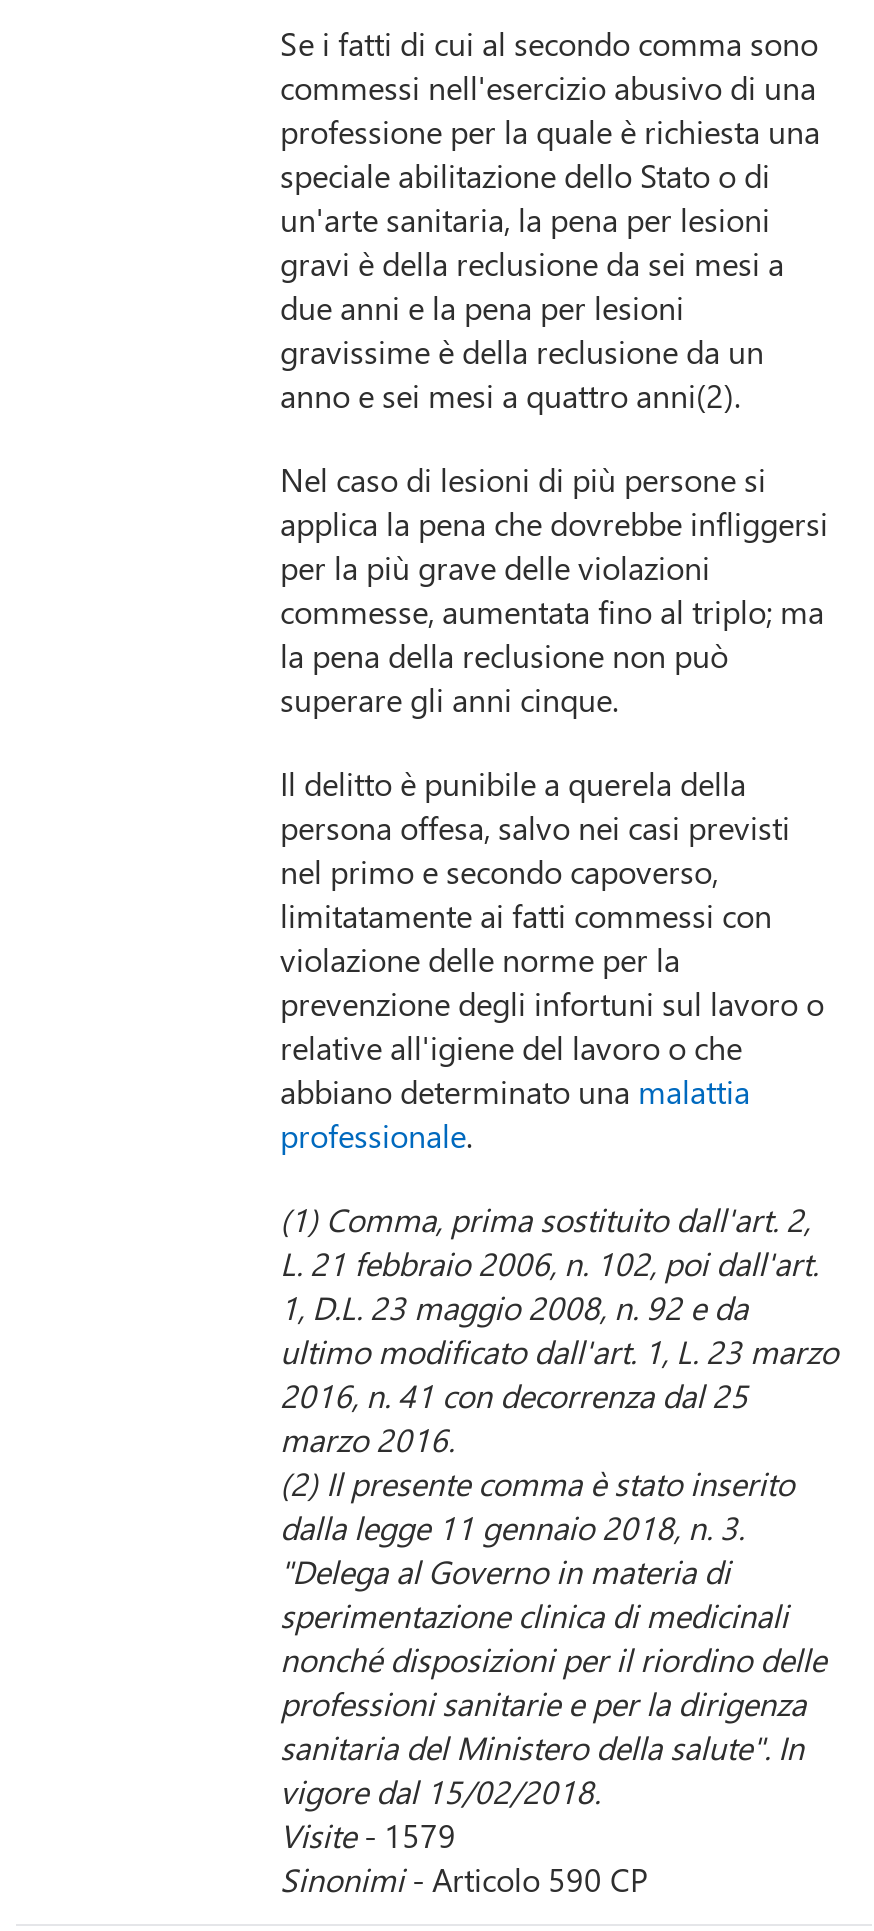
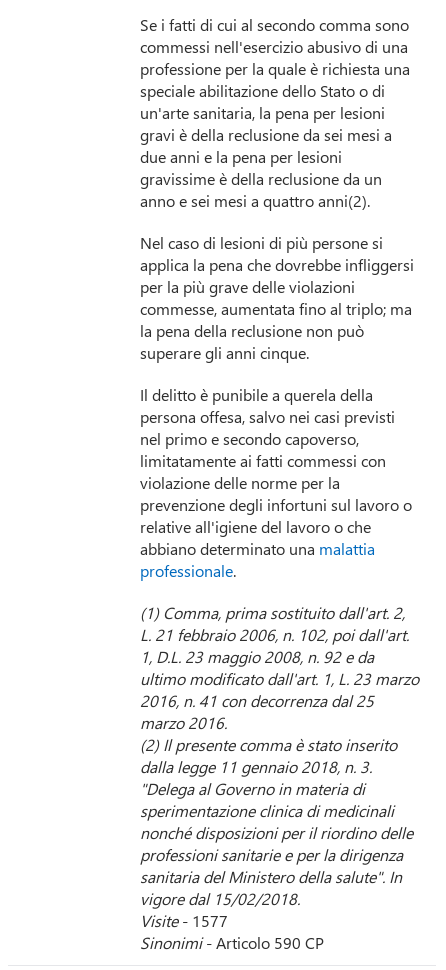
- Visite - 1579
+ Visite - 1577
